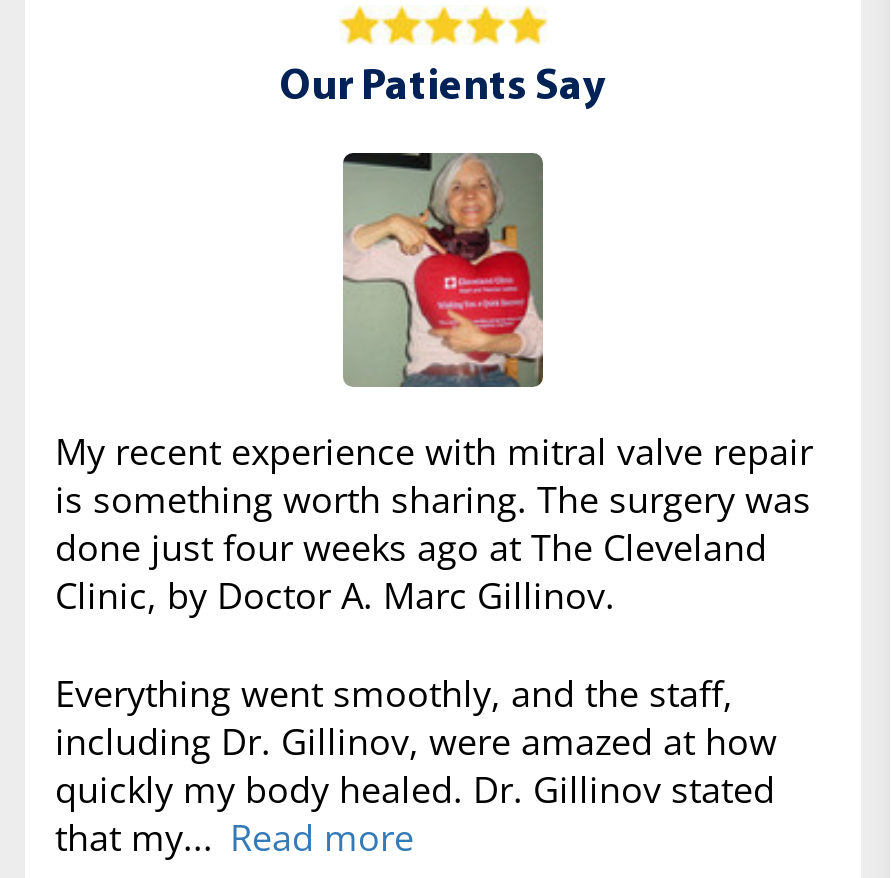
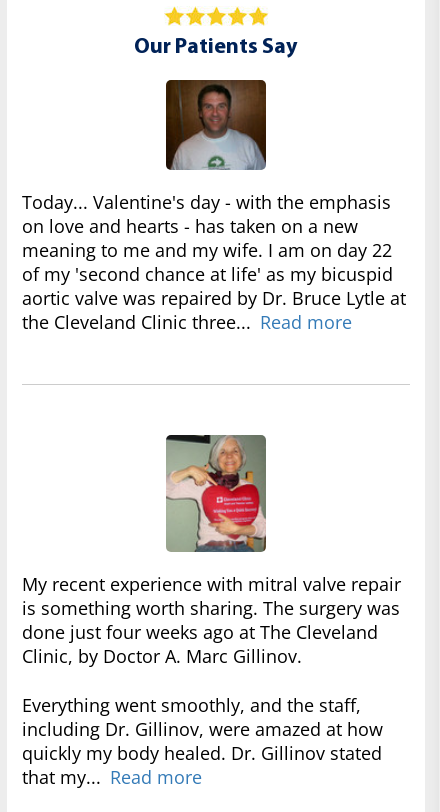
+ [image]
+ Today... Valentine's day - with the emphasis
+ on love and hearts - has taken on a new
+ meaning to me and my wife. I am on day 22
+ of my 'second chance at life' as my bicuspid
+ aortic valve was repaired by Dr. Bruce Lytle at
+ the Cleveland Clinic three... Read more
